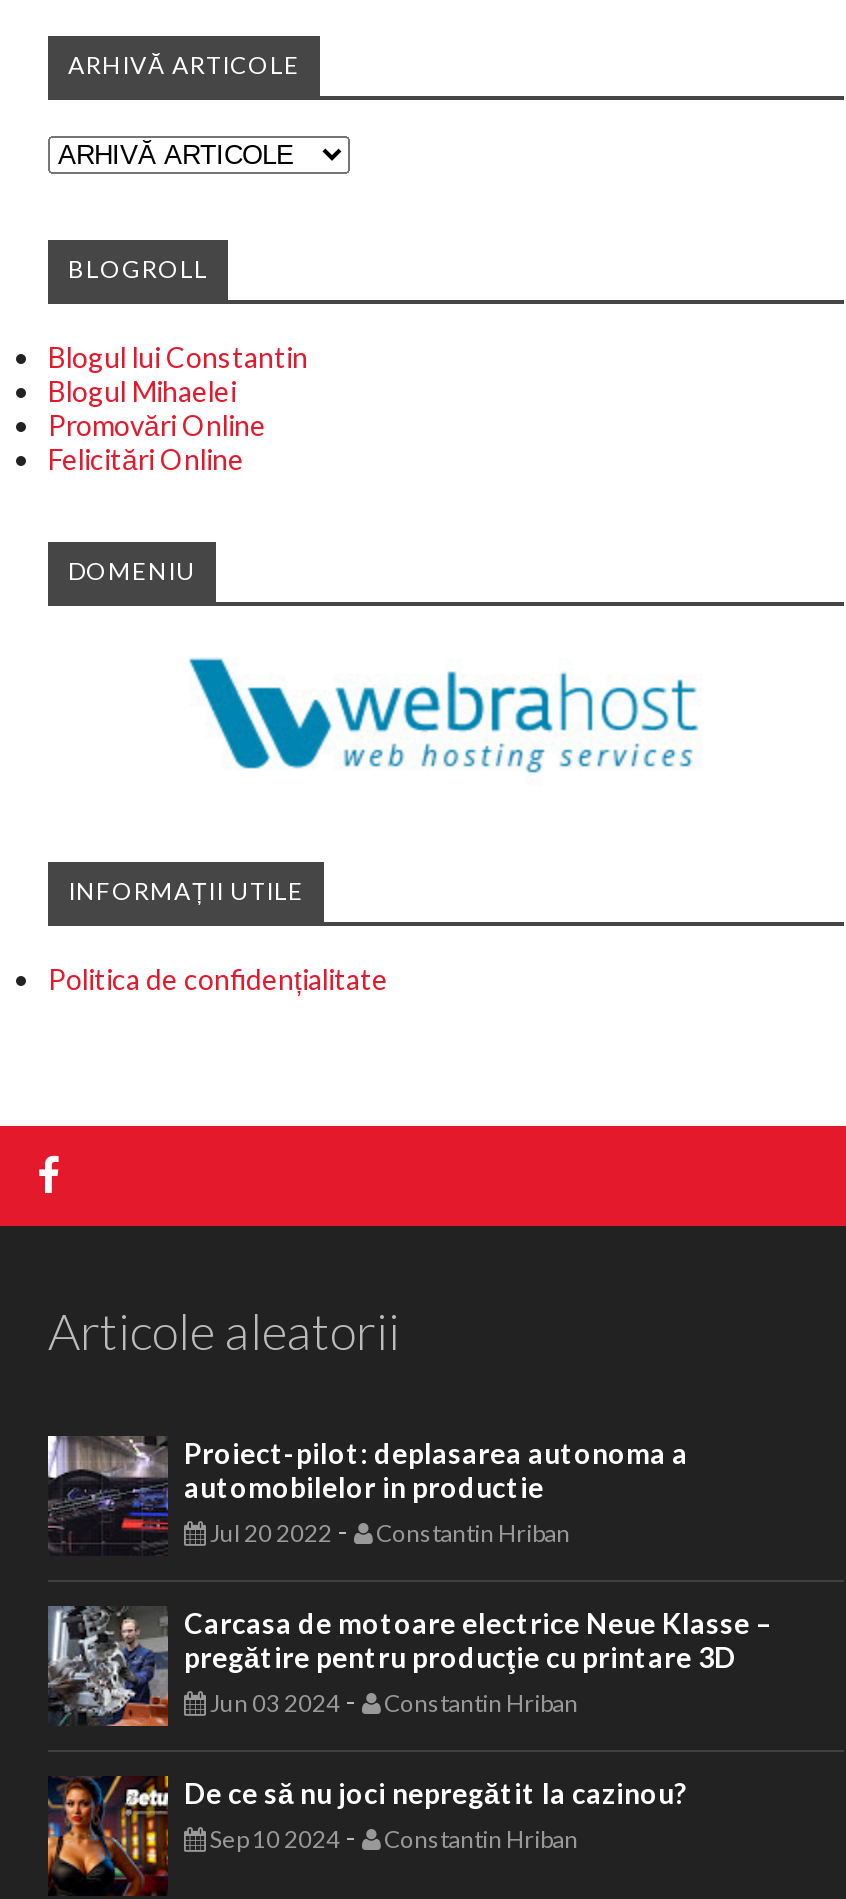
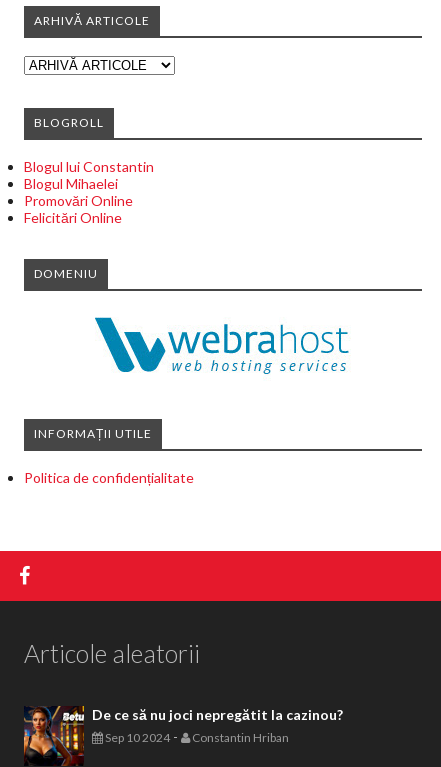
- [image]
- Proiect-pilot: deplasarea autonoma a
- automobilelor in productie
- Jul 20 2022 - Constantin Hriban
- Carcasa de motoare electrice Neue Klasse –
- pregătire pentru producţie cu printare 3D
- Jun 03 2024 - Constantin Hriban

- [image]
